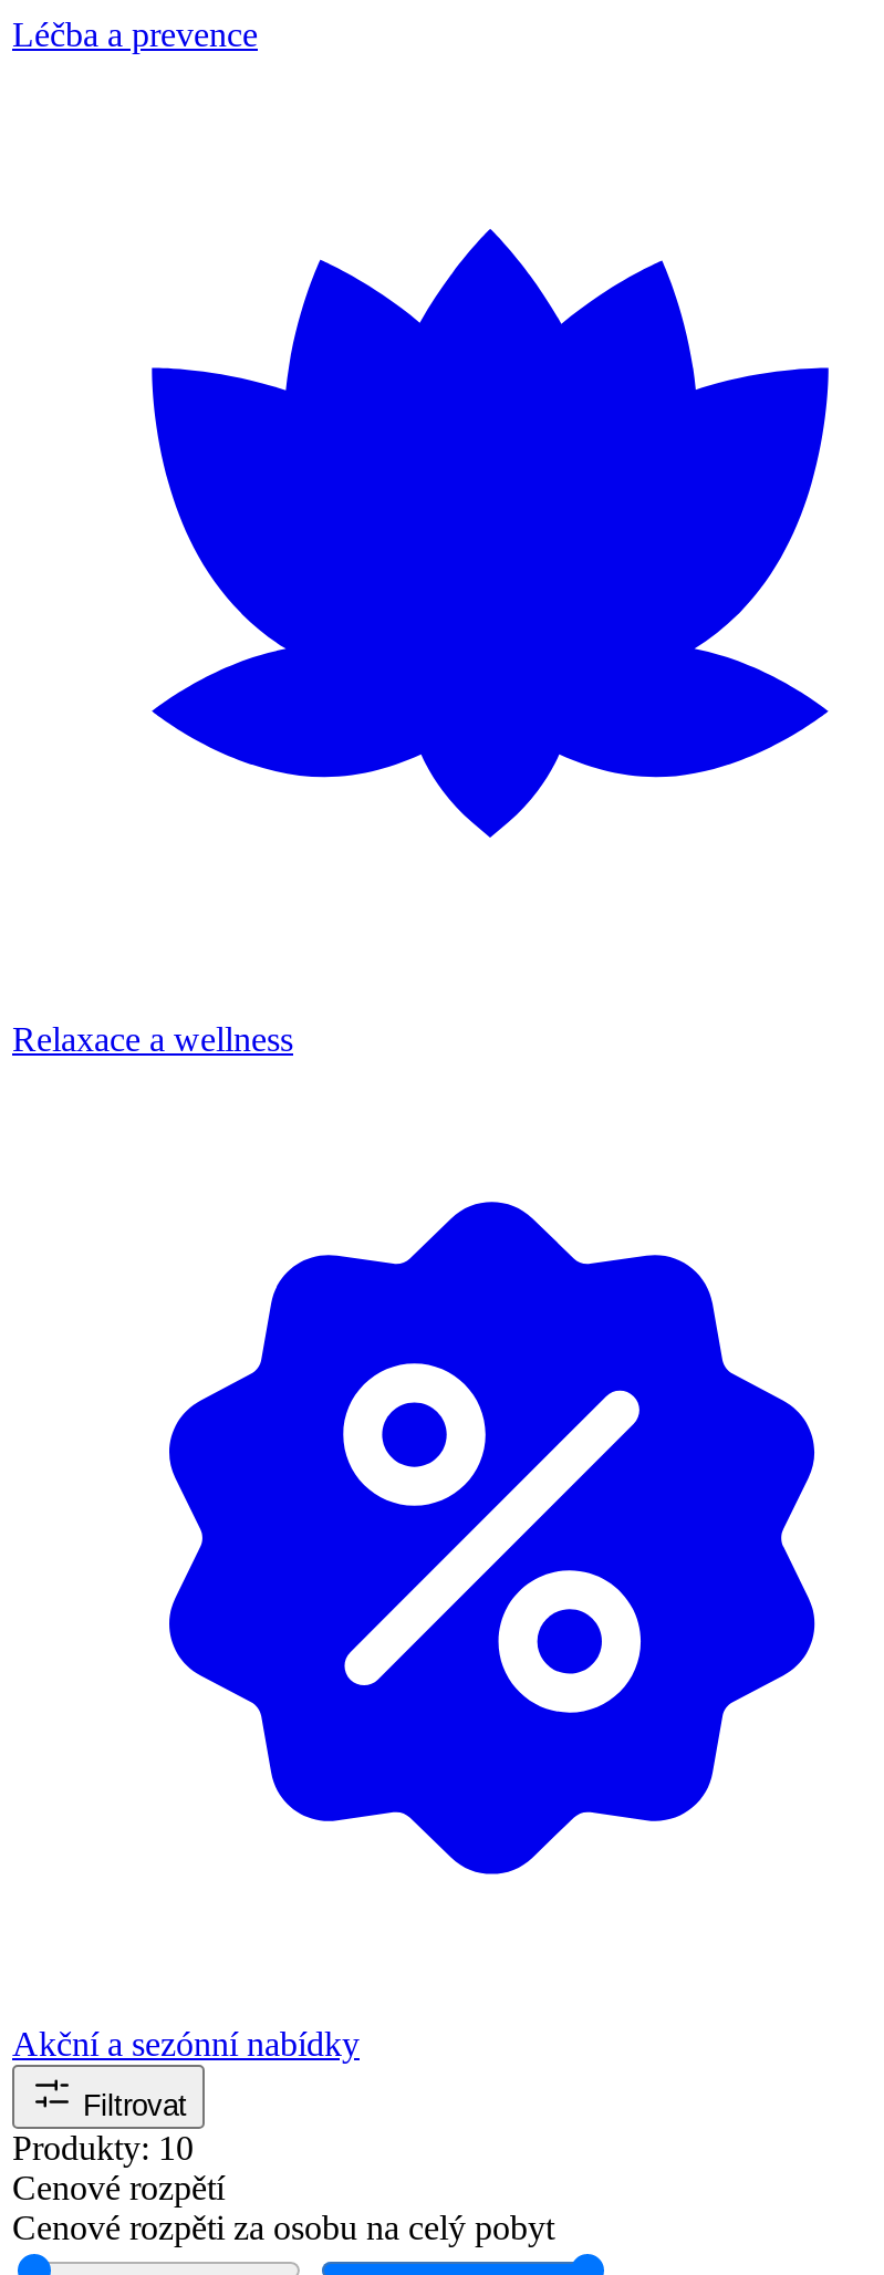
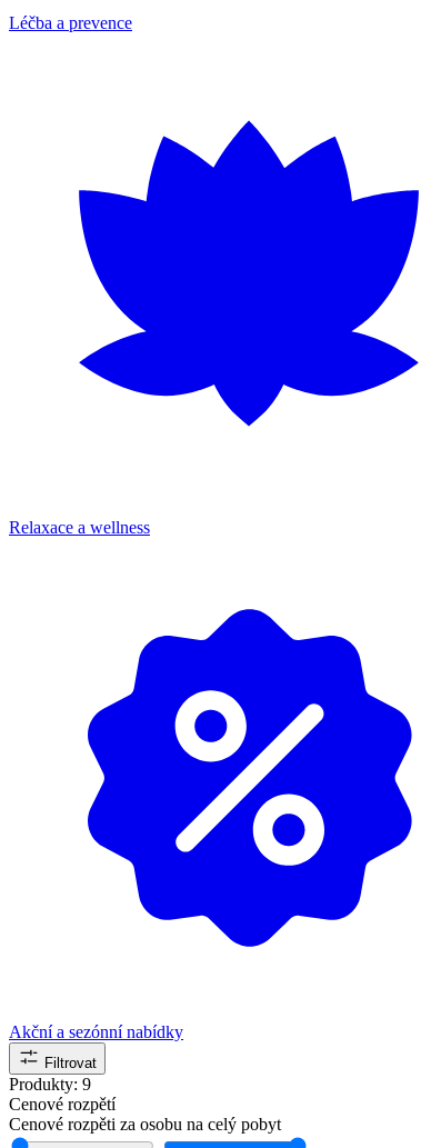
- Produkty:10
+ Produkty:9
